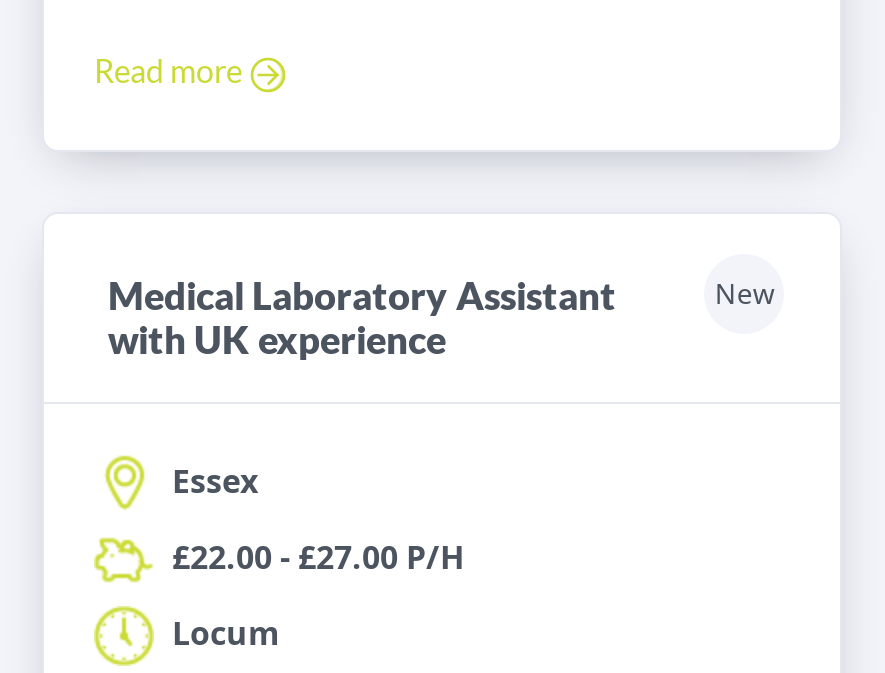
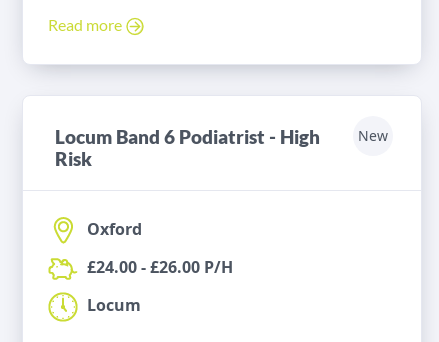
- Medical Laboratory Assistant
- with UK experience
+ Locum Band 6 Podiatrist - High
+ Risk

- Essex
+ Oxford

- £22.00 - £27.00 P/H
+ £24.00 - £26.00 P/H
